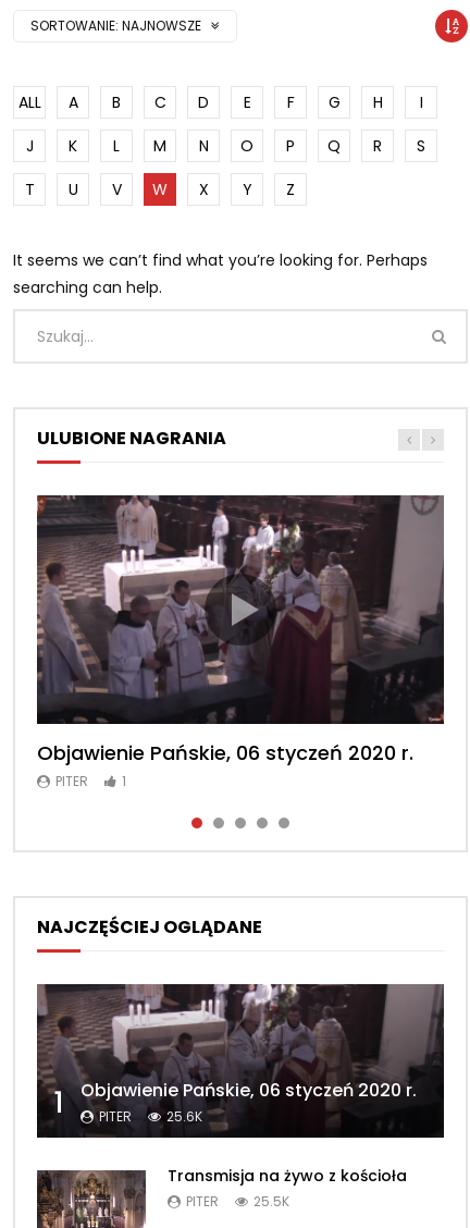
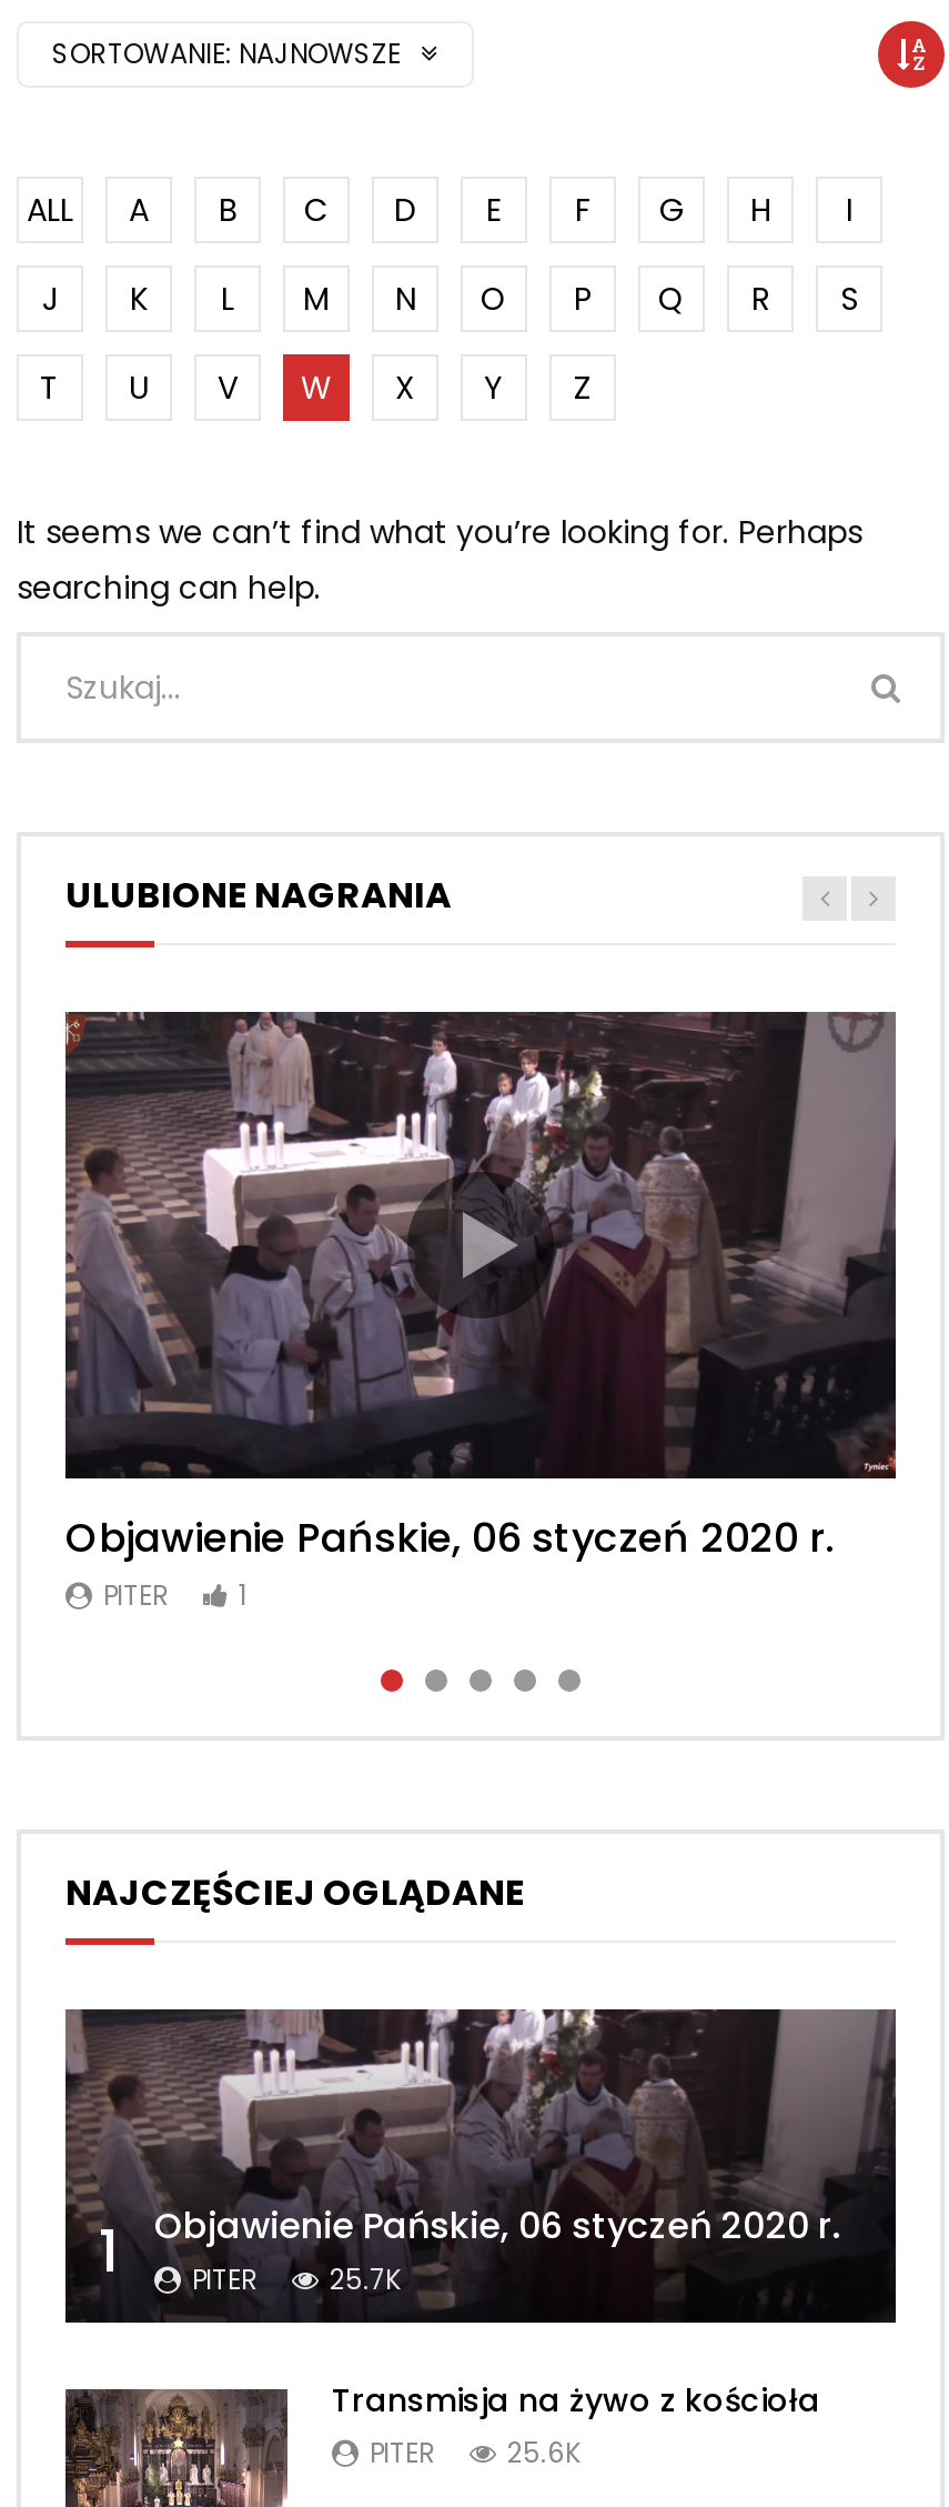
- 1 Objawienie Pańskie, 06 styczeń 2020 r. PITER 25.6K
+ 1 Objawienie Pańskie, 06 styczeń 2020 r. PITER 25.7K

- PITER 25.5K
+ PITER 25.6K
